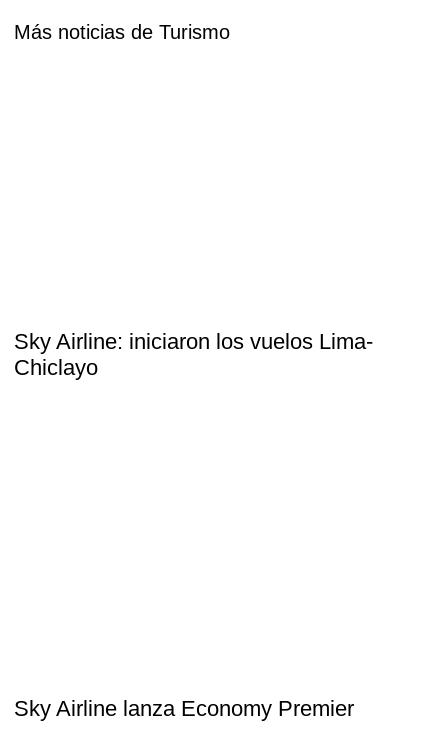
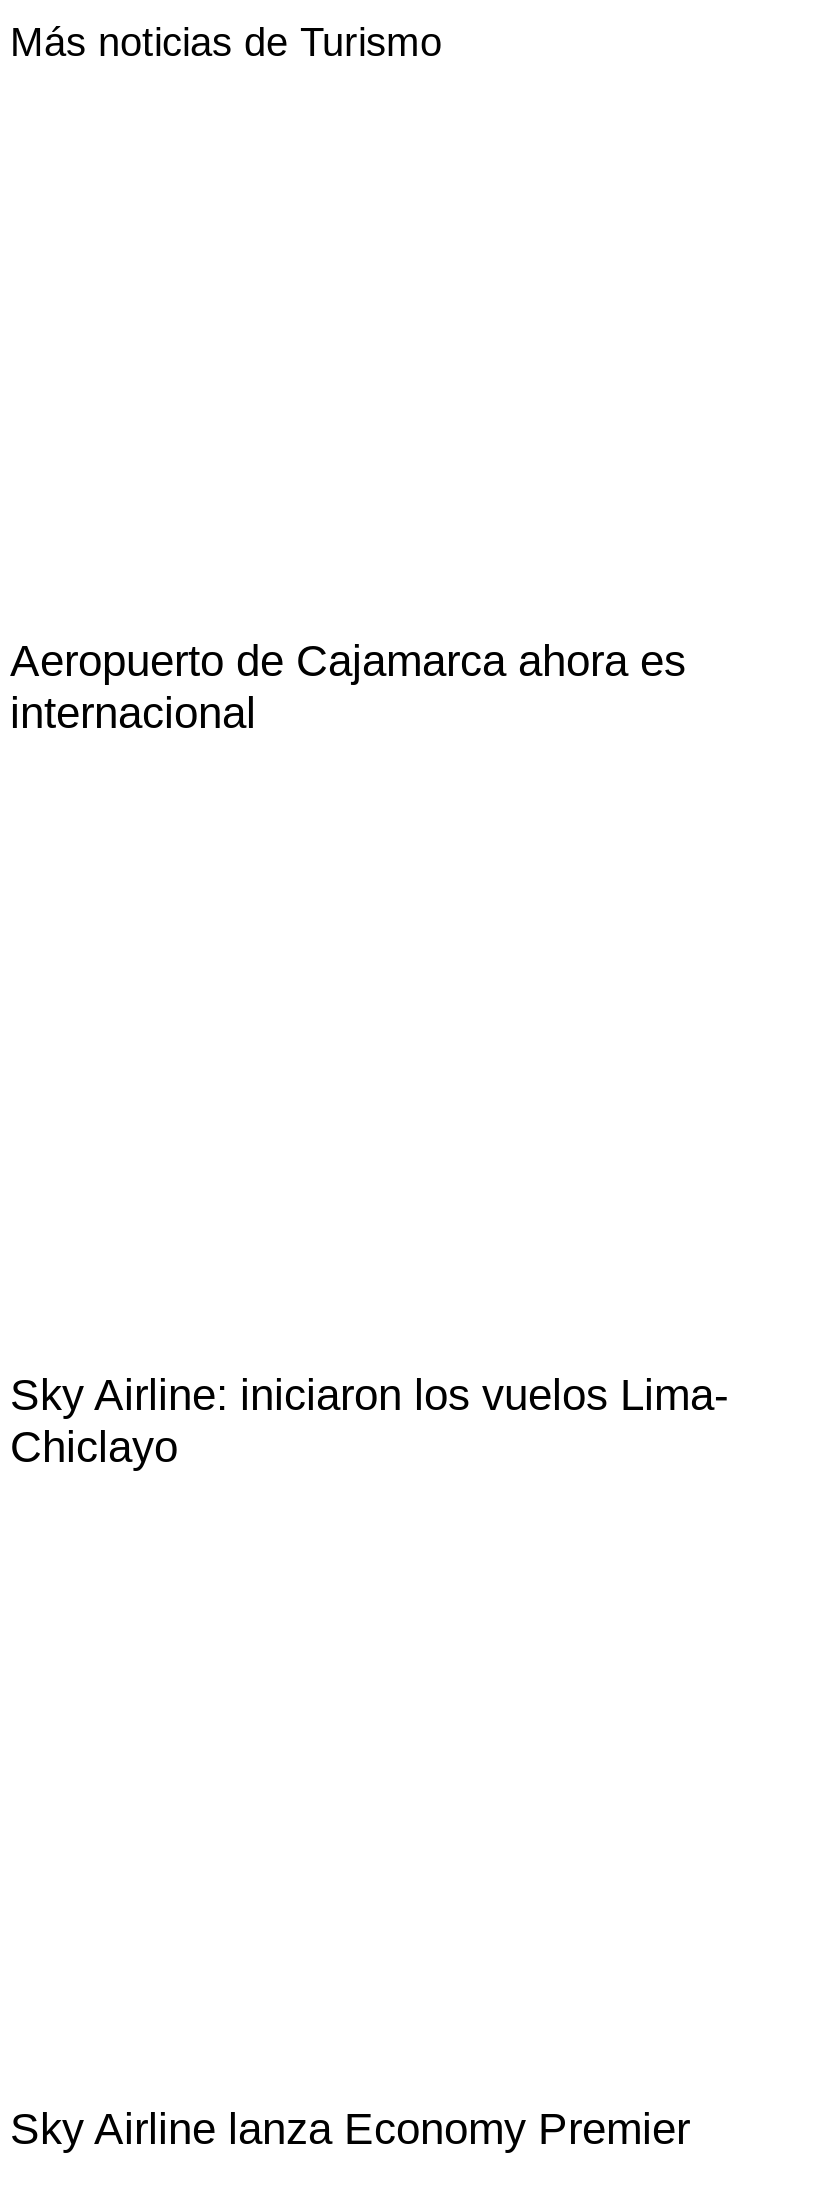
+ Aeropuerto de Cajamarca ahora es
+ internacional
